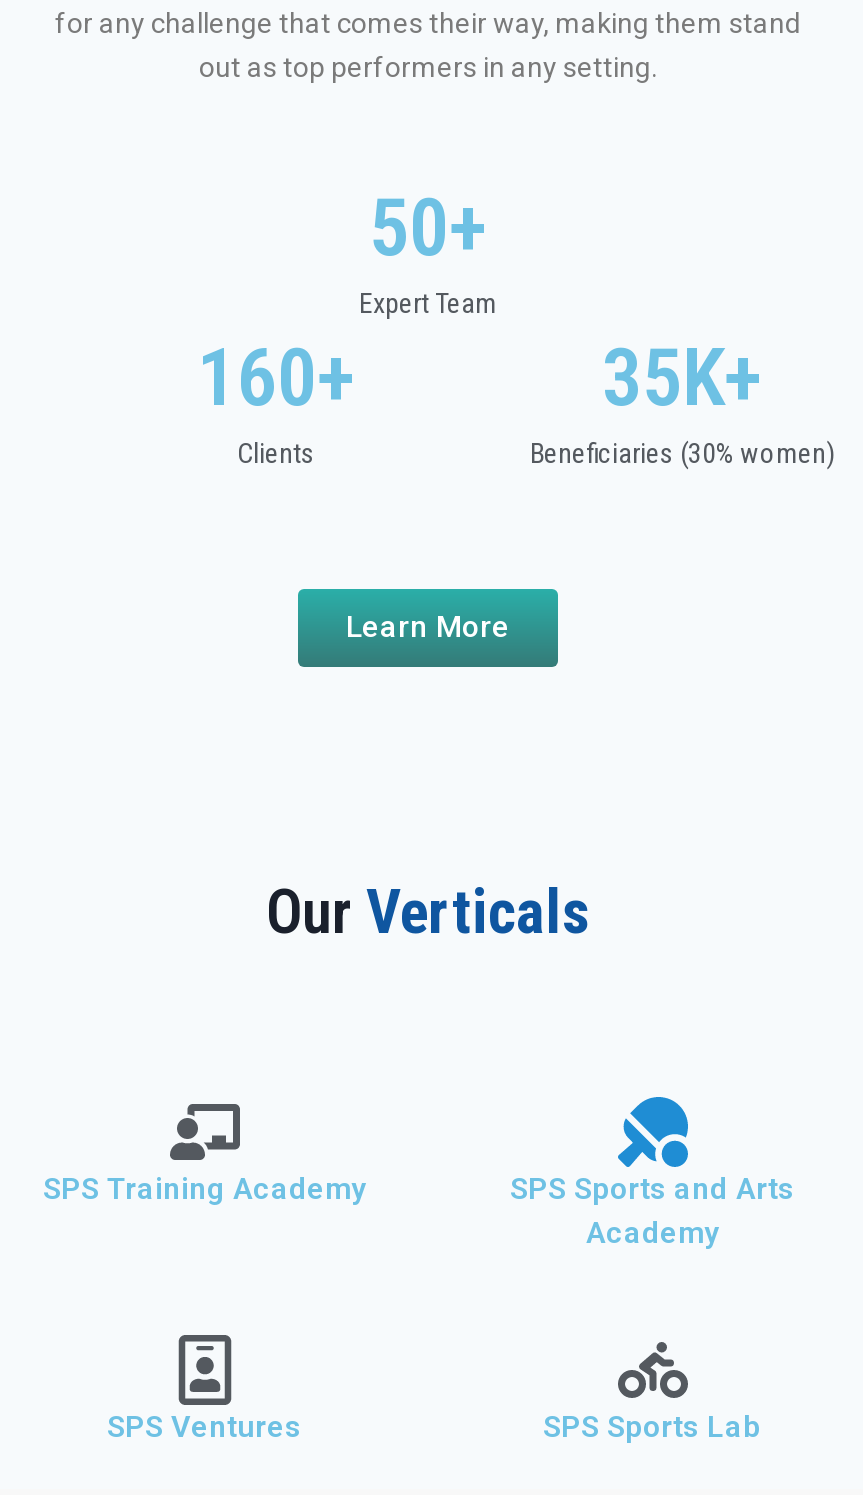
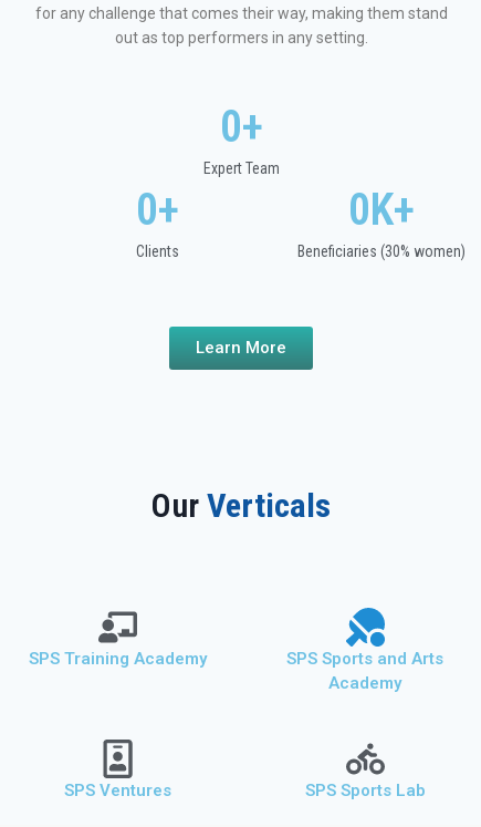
- 50+
+ 0+

- 160+
+ 0+

- 35K+
+ 0K+
